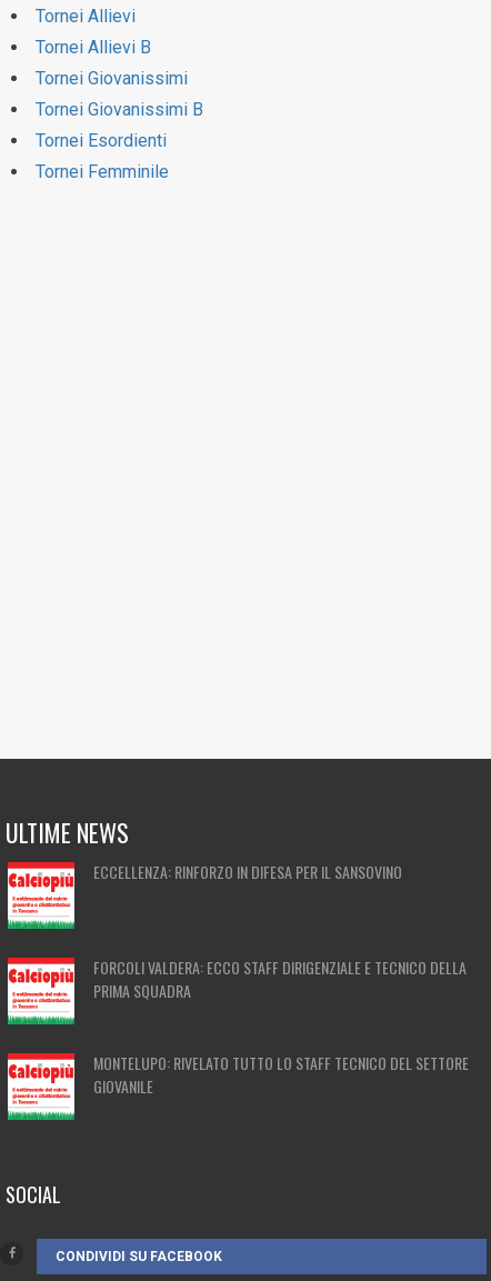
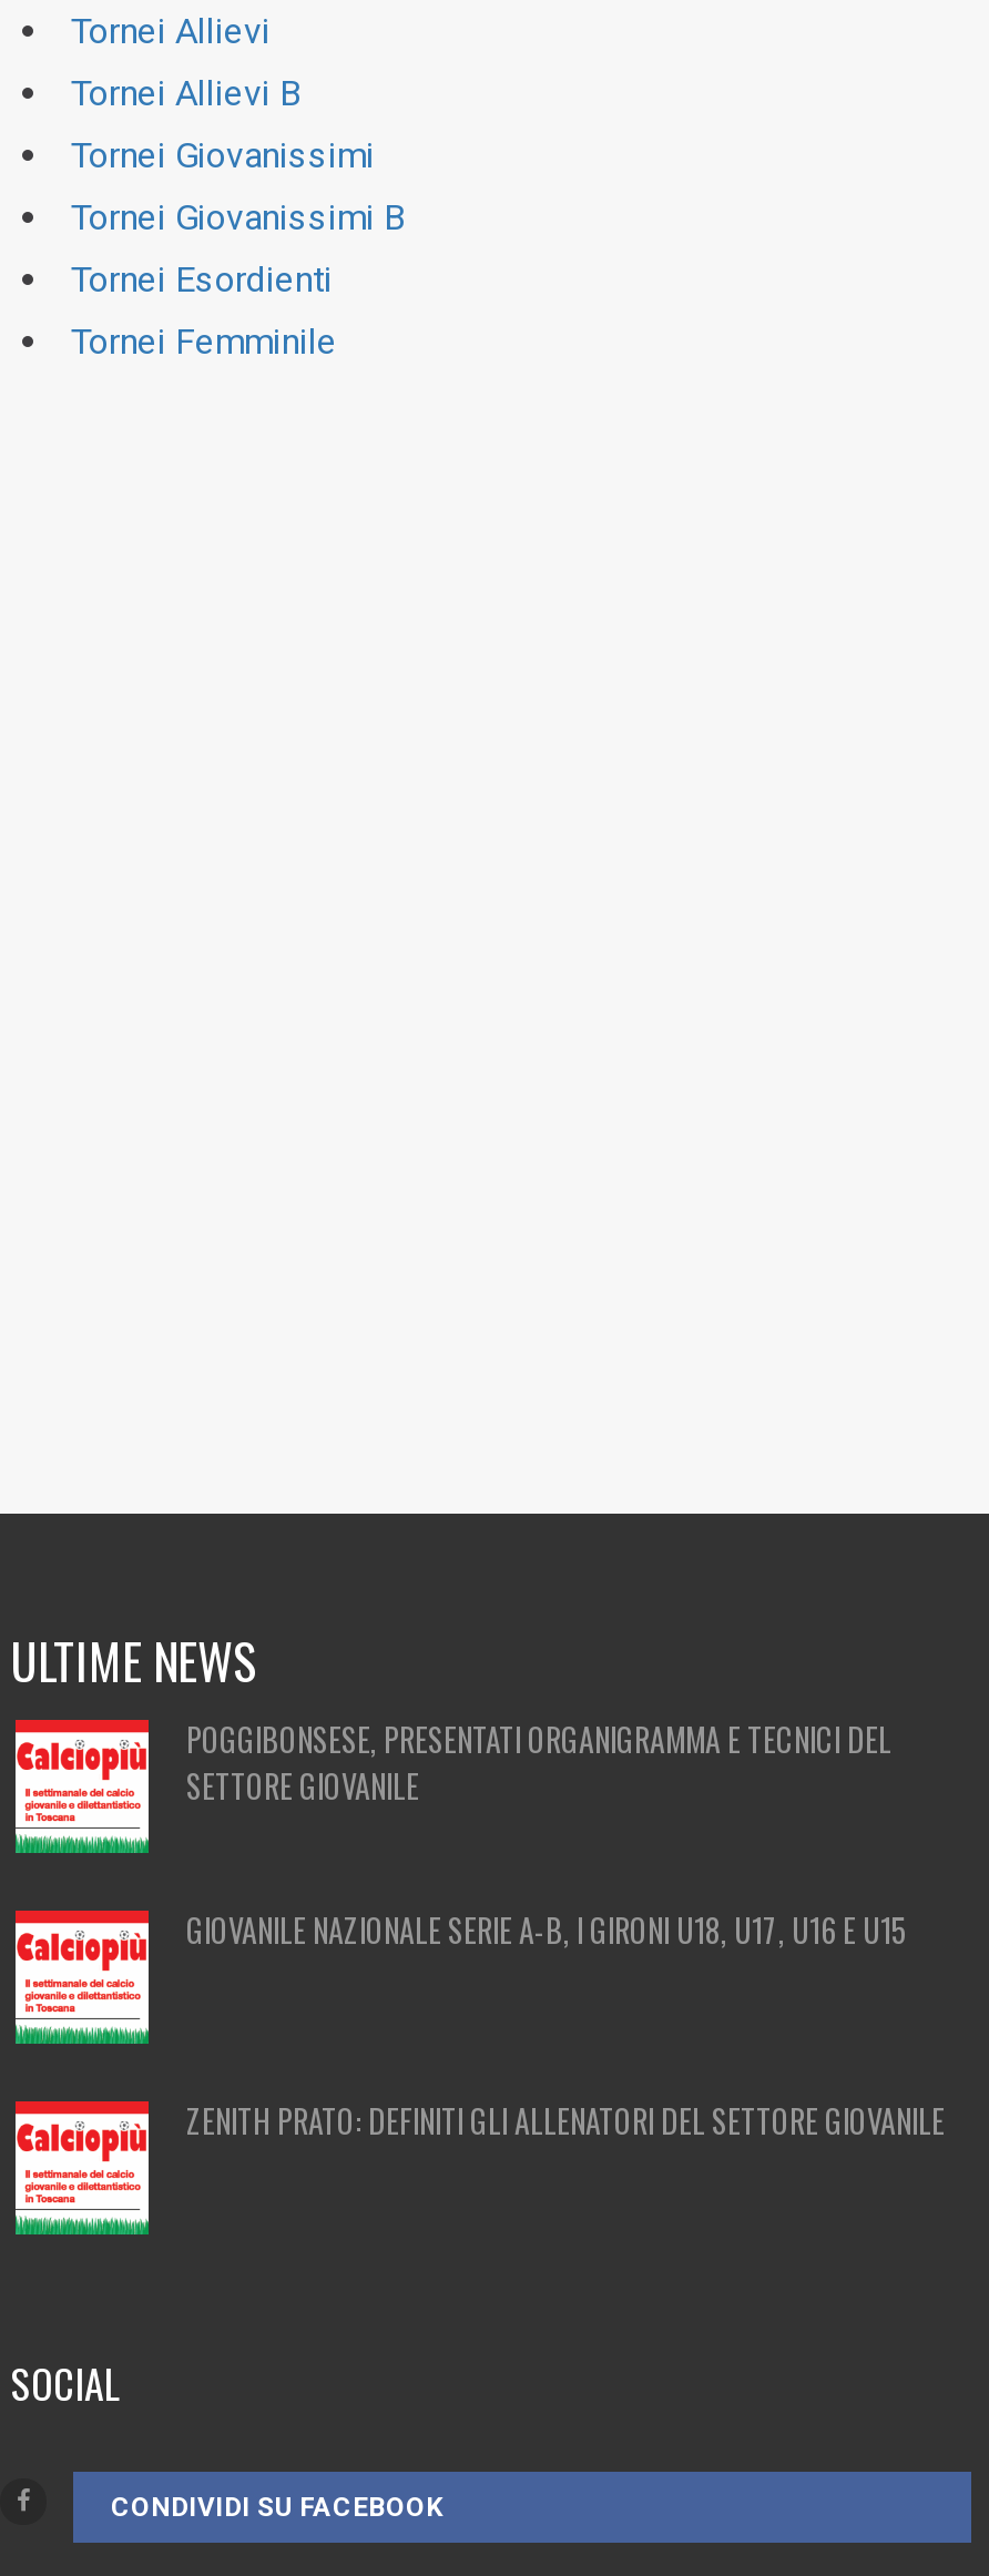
- ECCELLENZA: RINFORZO IN DIFESA PER IL SANSOVINO
+ POGGIBONSESE, PRESENTATI ORGANIGRAMMA E TECNICI DEL
+ SETTORE GIOVANILE

- FORCOLI VALDERA: ECCO STAFF DIRIGENZIALE E TECNICO DELLA
- PRIMA SQUADRA
+ GIOVANILE NAZIONALE SERIE A-B, I GIRONI U18, U17, U16 E U15

- MONTELUPO: RIVELATO TUTTO LO STAFF TECNICO DEL SETTORE
- GIOVANILE
+ ZENITH PRATO: DEFINITI GLI ALLENATORI DEL SETTORE GIOVANILE
